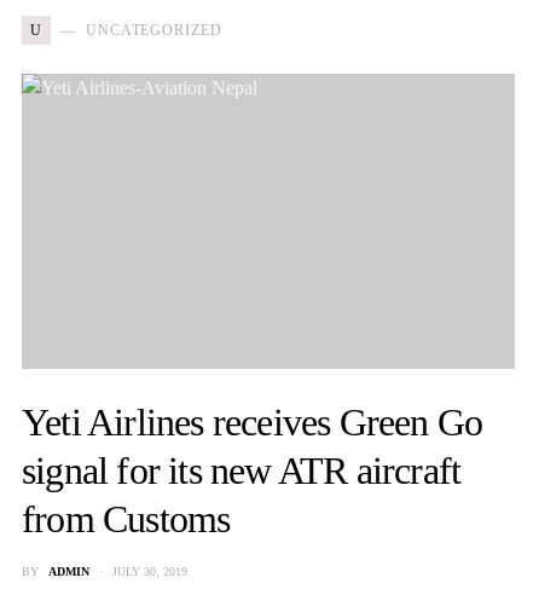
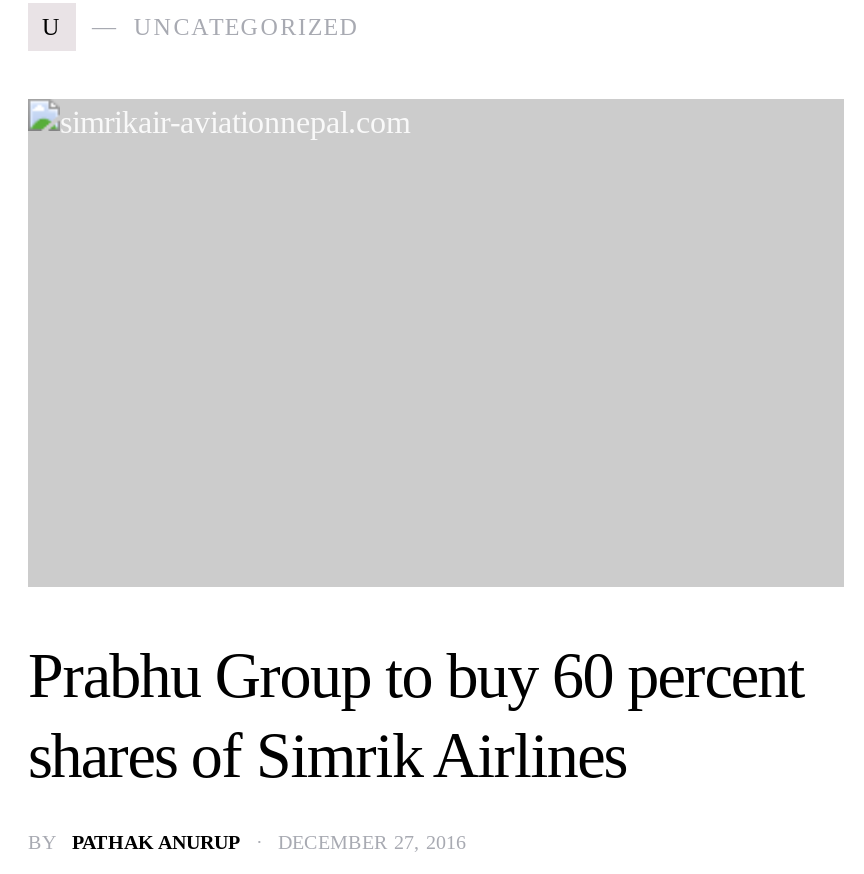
- Yeti Airlines receives Green Go
- signal for its new ATR aircraft
- from Customs
+ Prabhu Group to buy 60 percent
+ shares of Simrik Airlines

- ADMIN
- JULY 30, 2019
+ PATHAK ANURUP
+ DECEMBER 27, 2016
